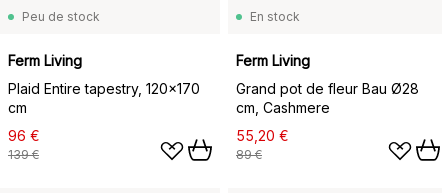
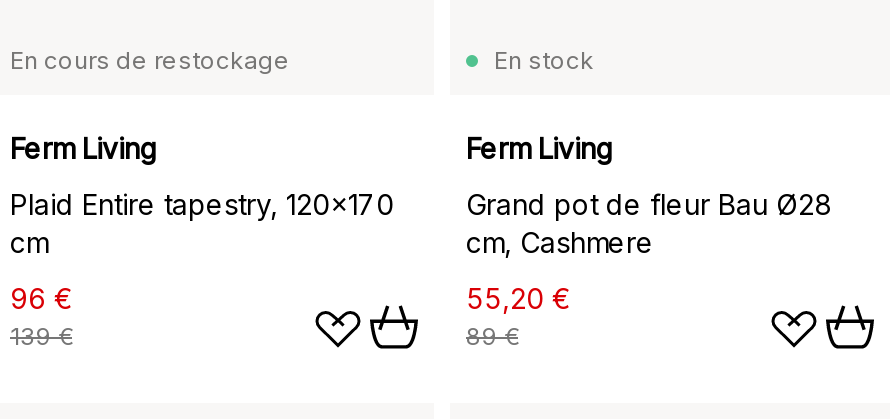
- Peu de stock
+ En cours de restockage
